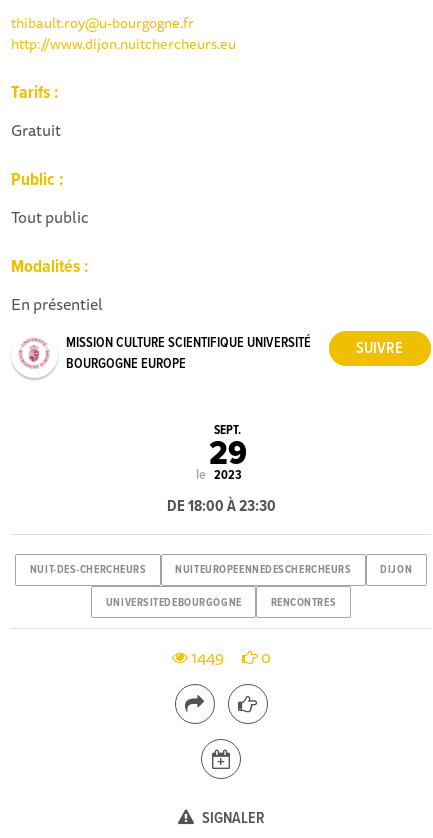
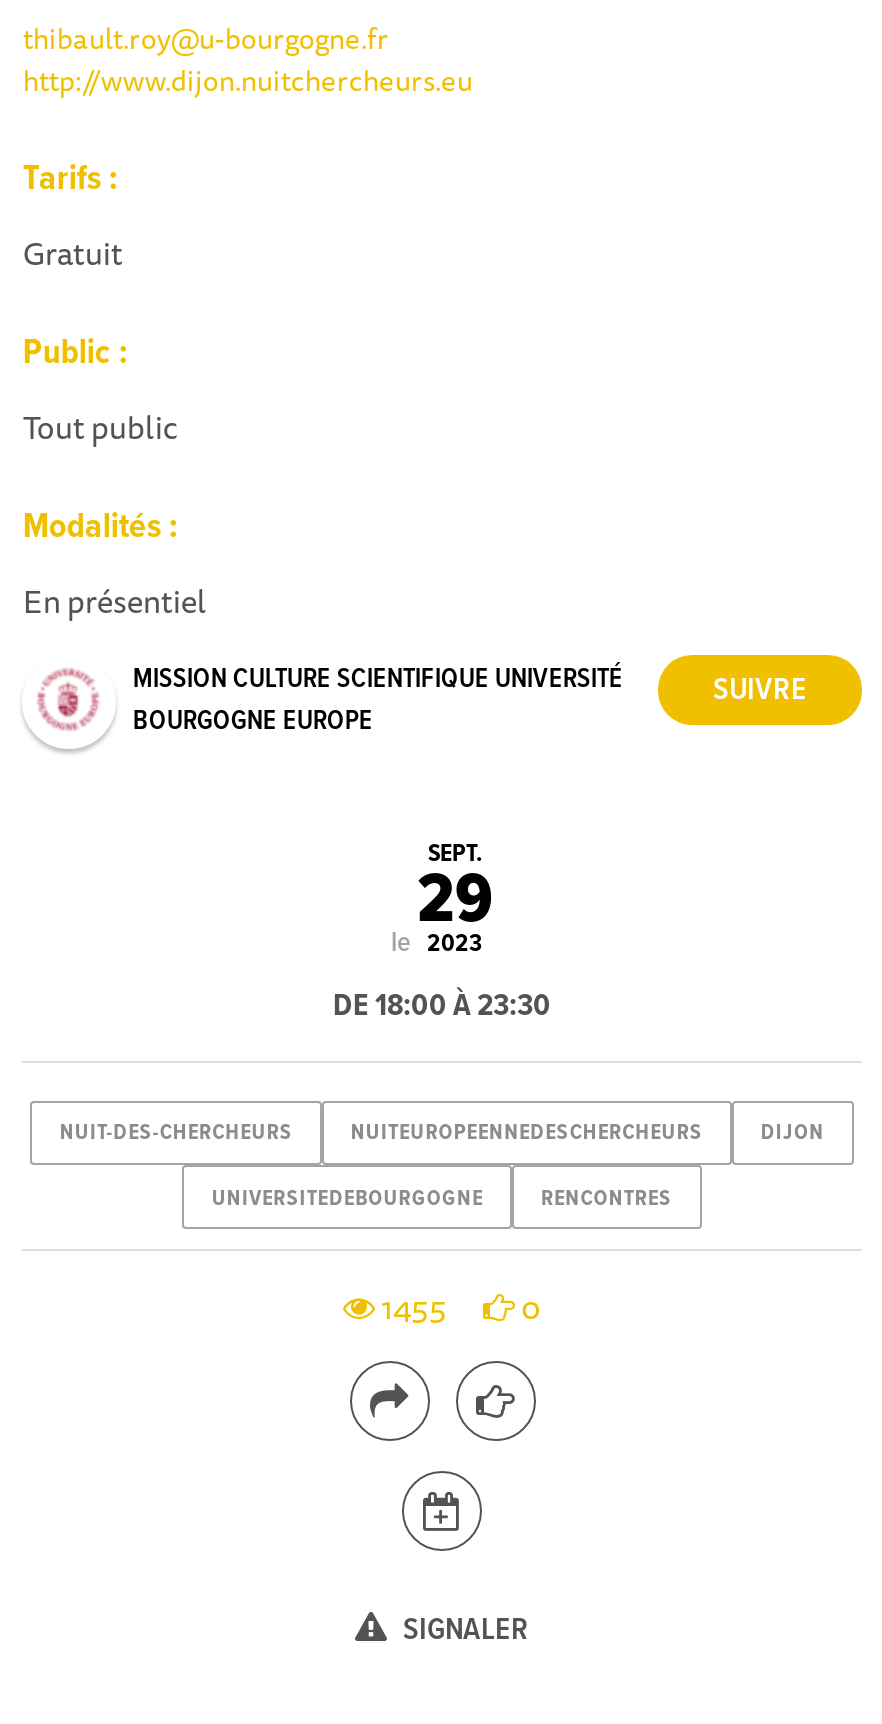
- 1449 0
+ 1455 0
